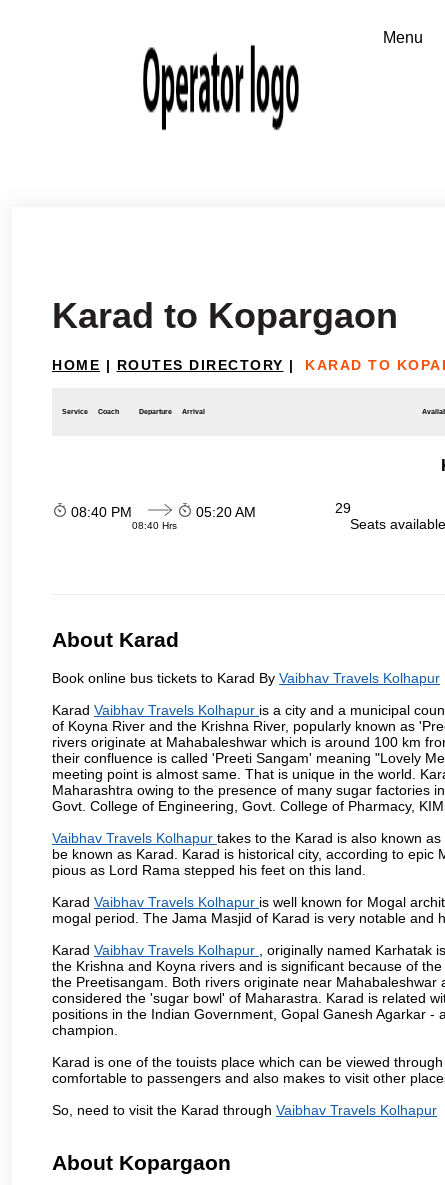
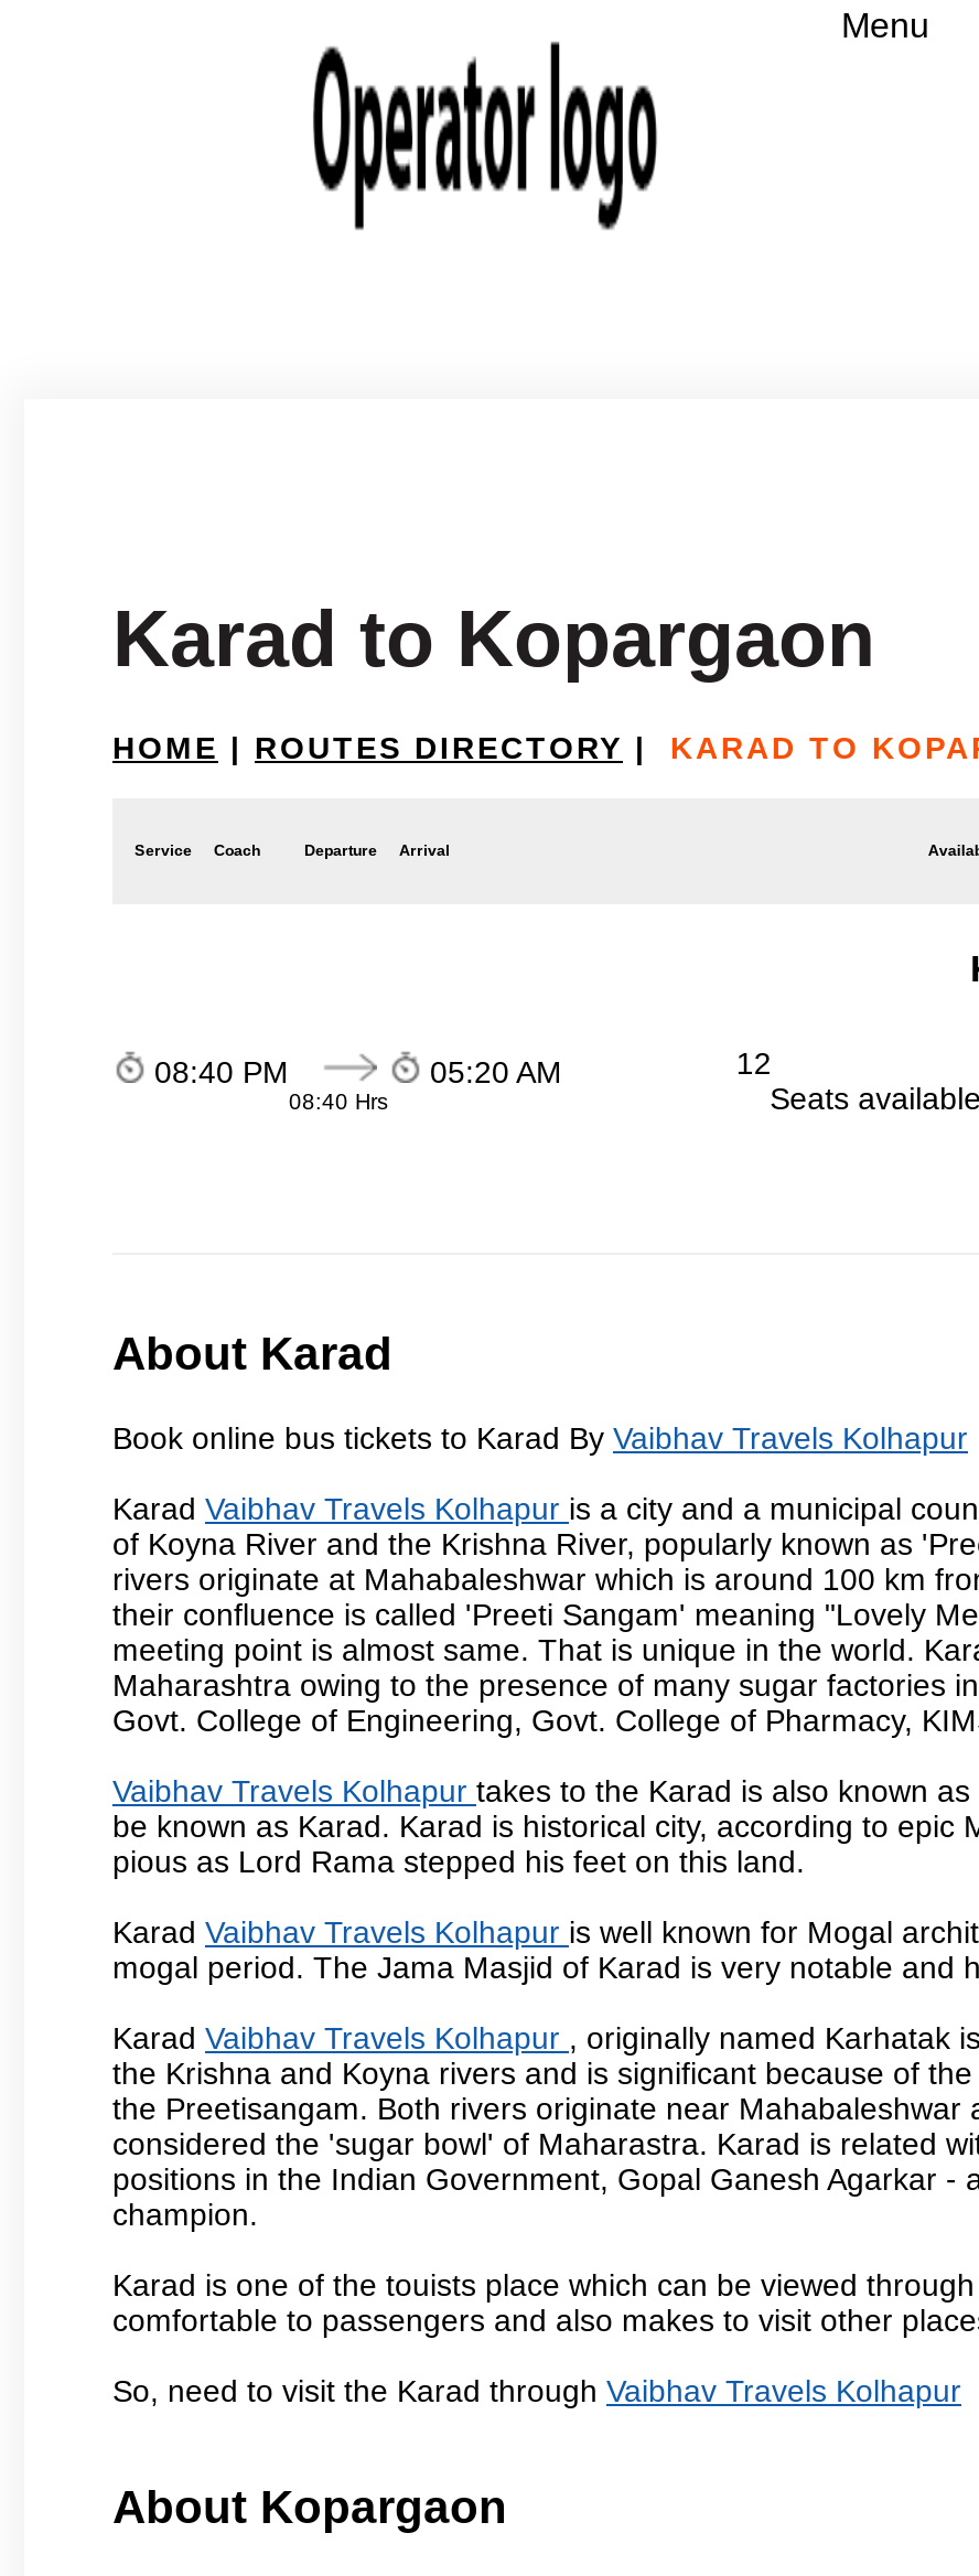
- 29
+ 12
